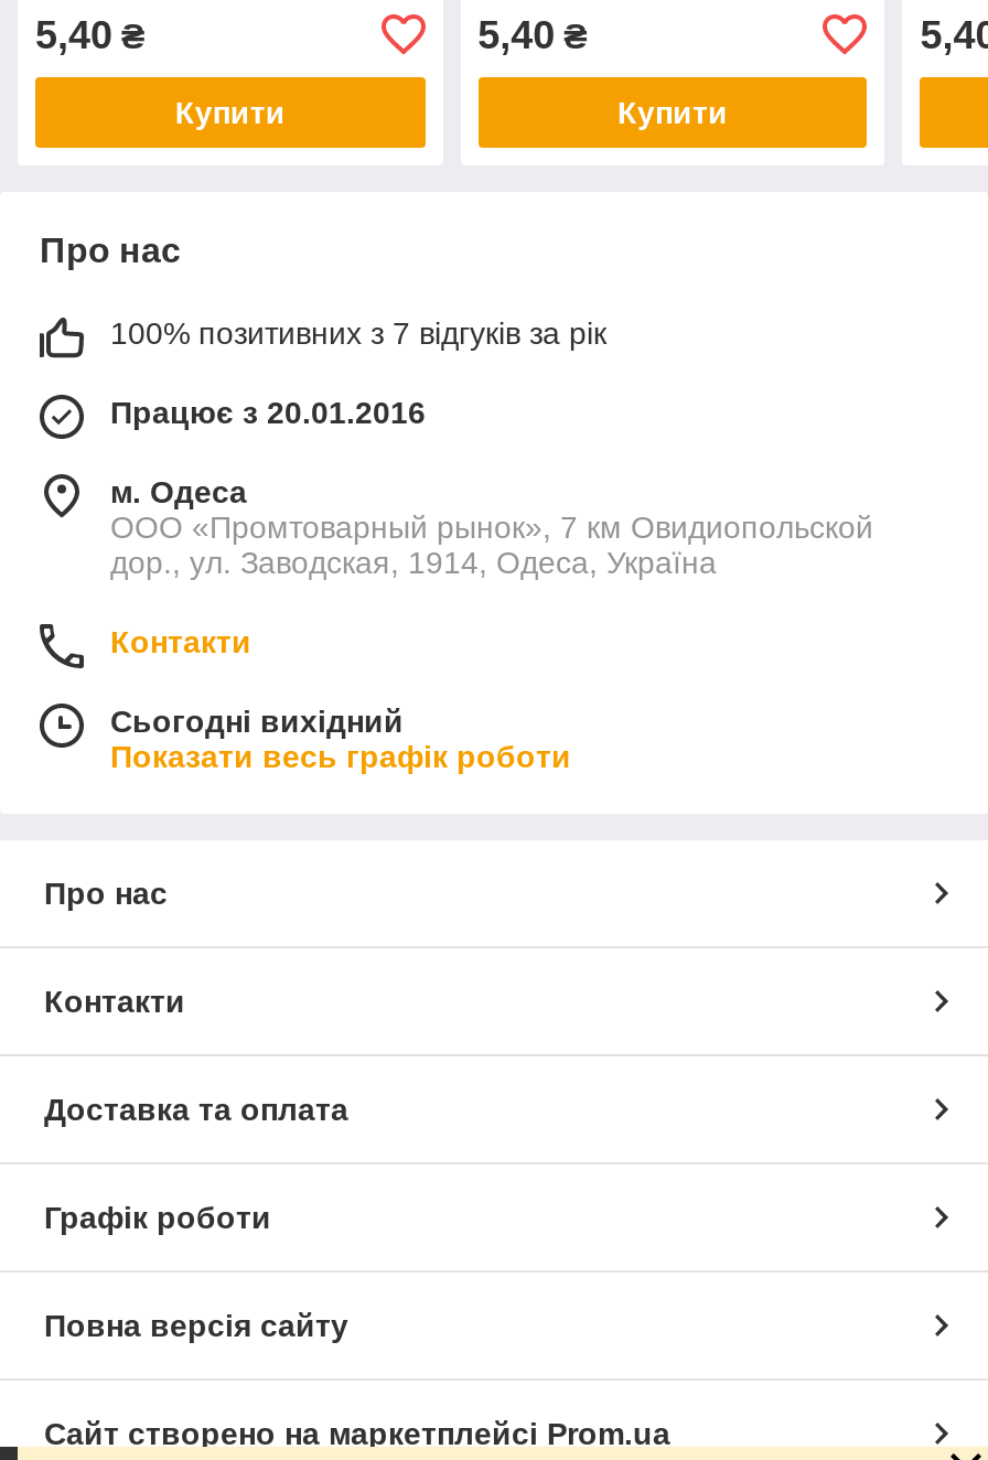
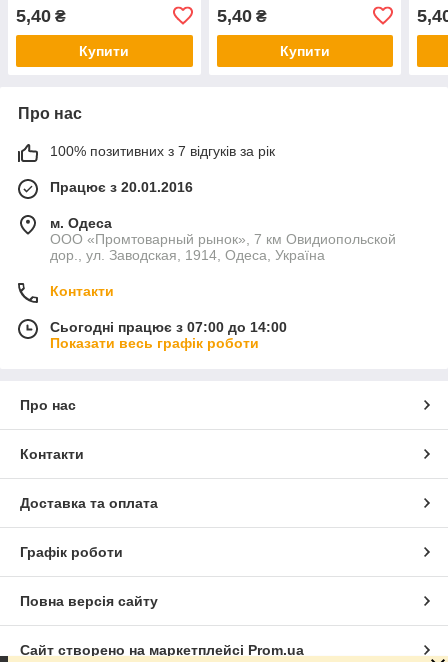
- Сьогодні вихідний
+ Сьогодні працює з 07:00 до 14:00
